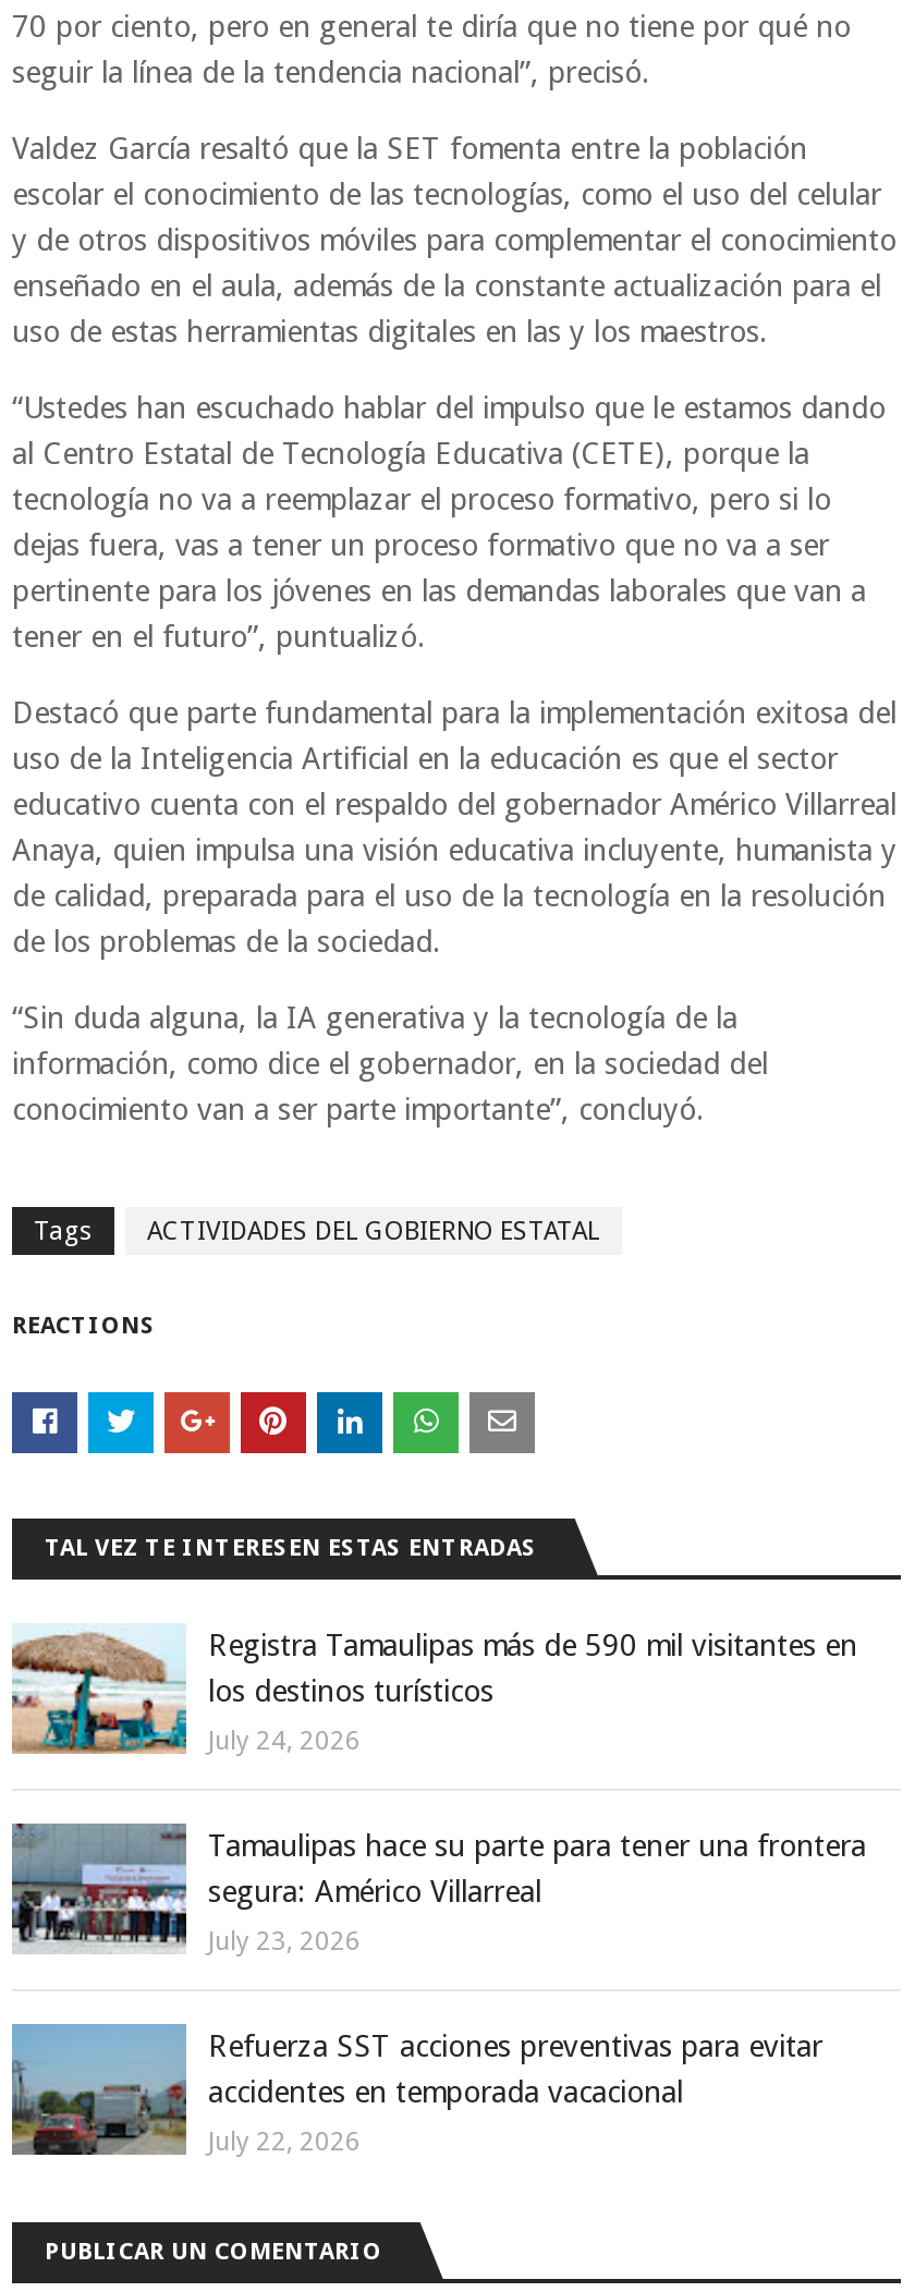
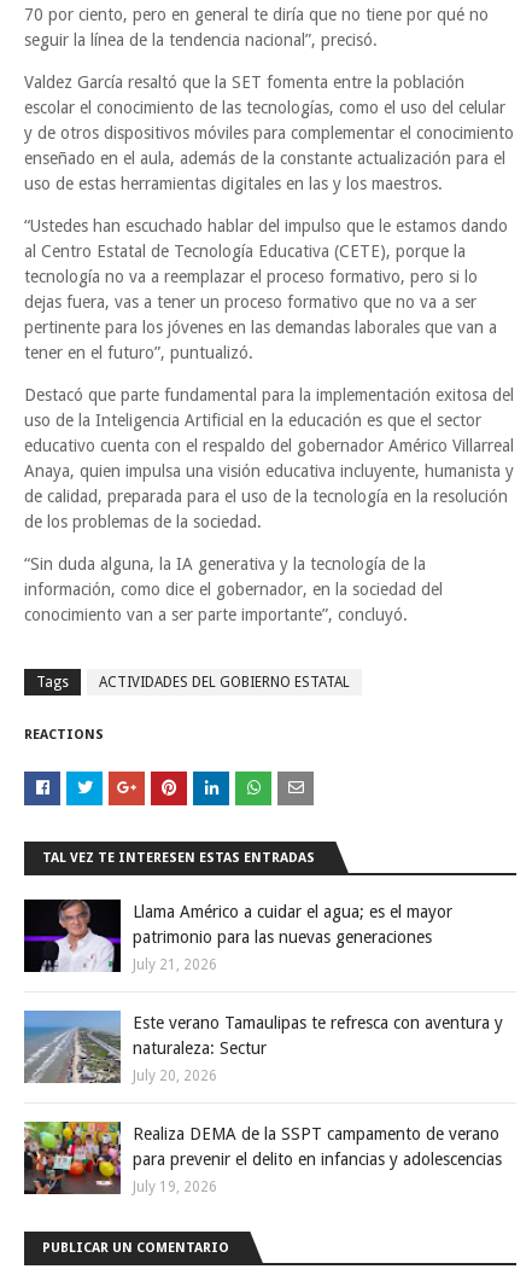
- [image]
- Registra Tamaulipas más de 590 mil visitantes en
- los destinos turísticos
+ [image]
+ Llama Américo a cuidar el agua; es el mayor
+ patrimonio para las nuevas generaciones

- July 24, 2026
+ July 21, 2026

- [image]
- Tamaulipas hace su parte para tener una frontera
- segura: Américo Villarreal
+ [image]
+ Este verano Tamaulipas te refresca con aventura y
+ naturaleza: Sectur

- July 23, 2026
+ July 20, 2026

- [image]
- Refuerza SST acciones preventivas para evitar
- accidentes en temporada vacacional
+ [image]
+ Realiza DEMA de la SSPT campamento de verano
+ para prevenir el delito en infancias y adolescencias

- July 22, 2026
+ July 19, 2026
